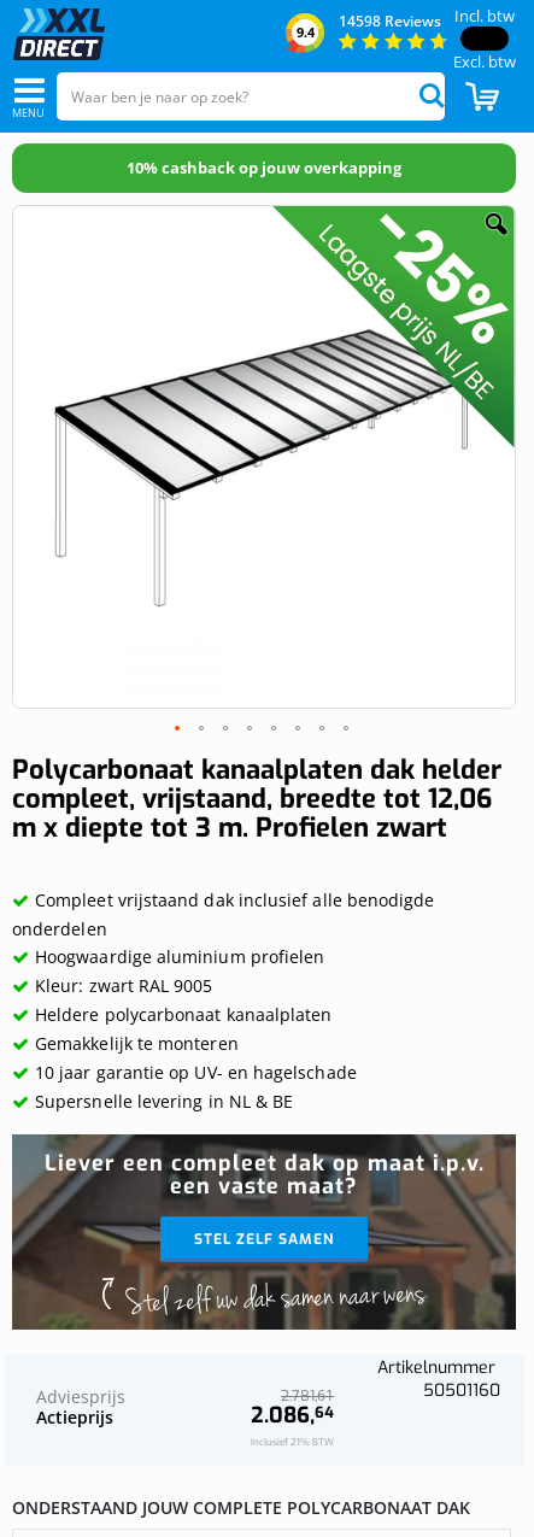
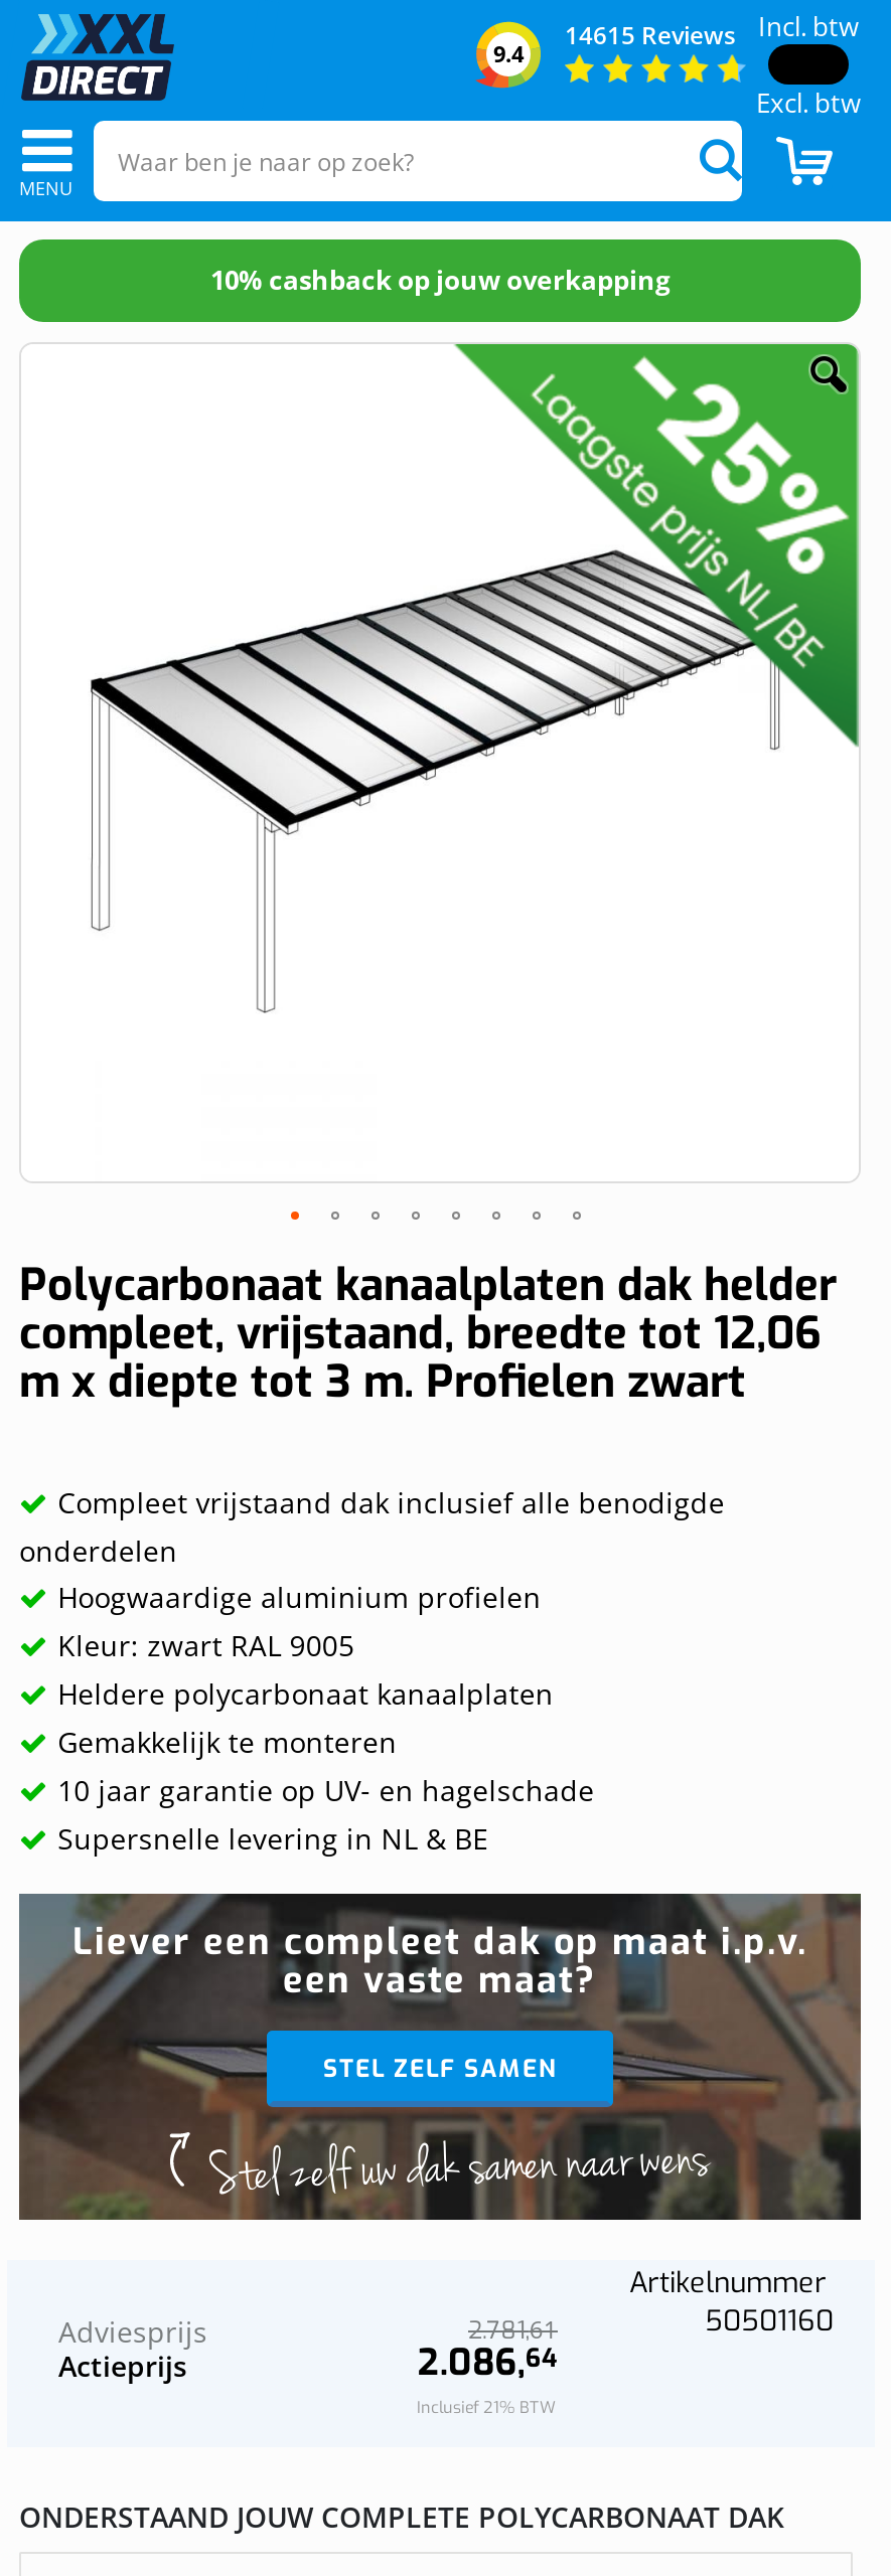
- 14598 Reviews Incl. btw
+ 14615 Reviews Incl. btw
